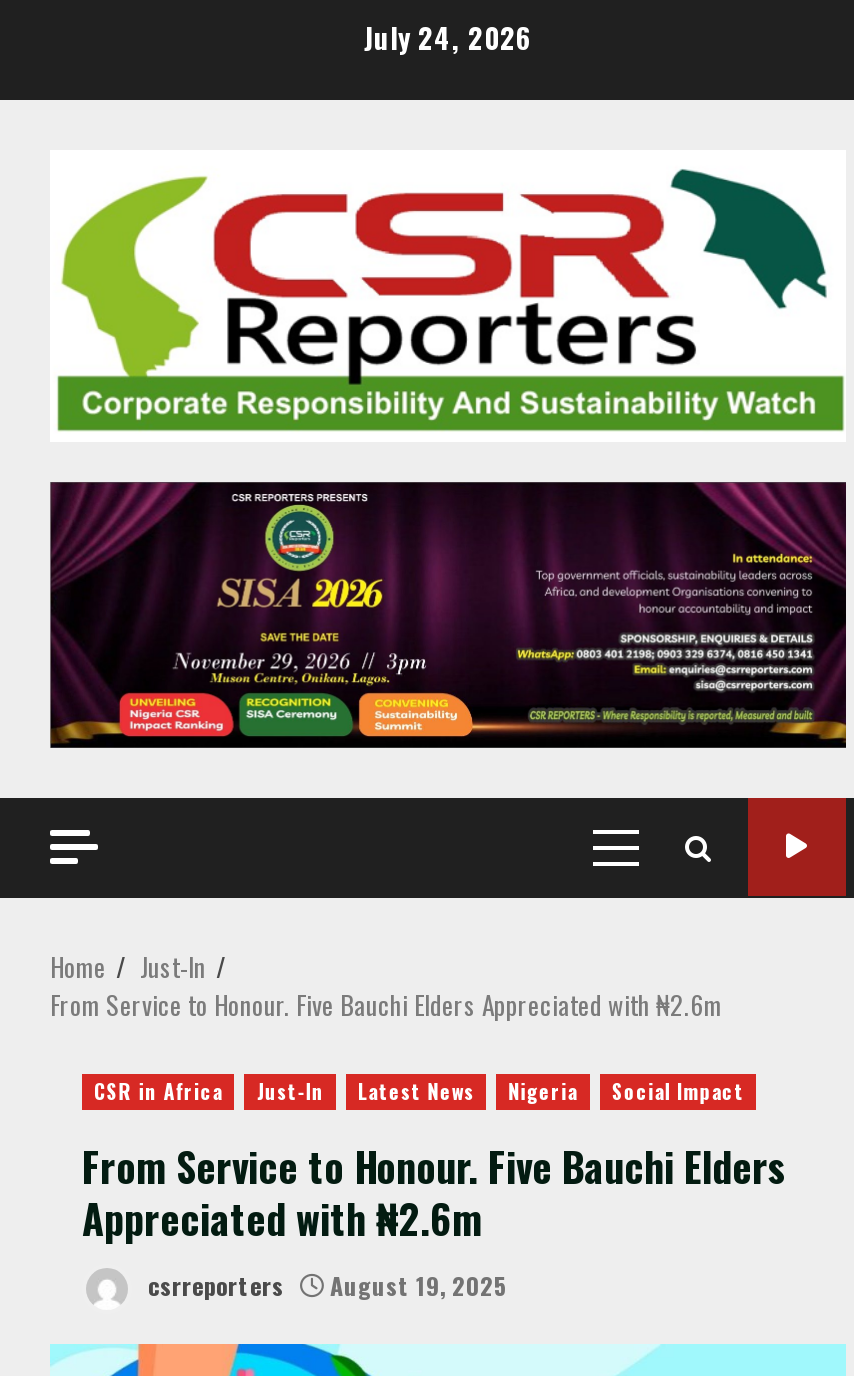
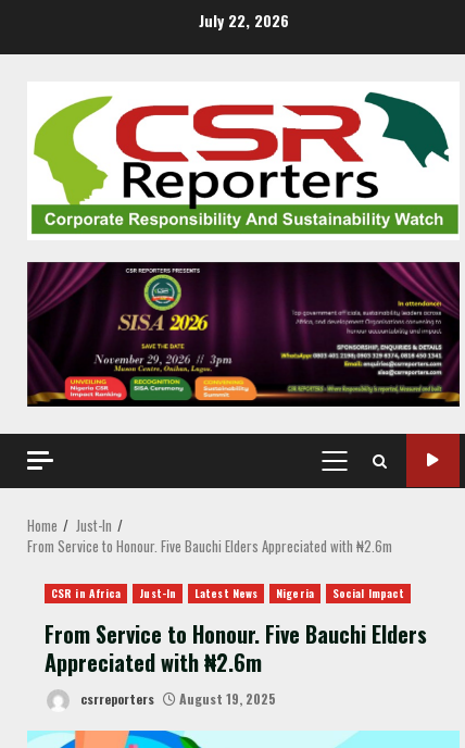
- July 24, 2026
+ July 22, 2026
